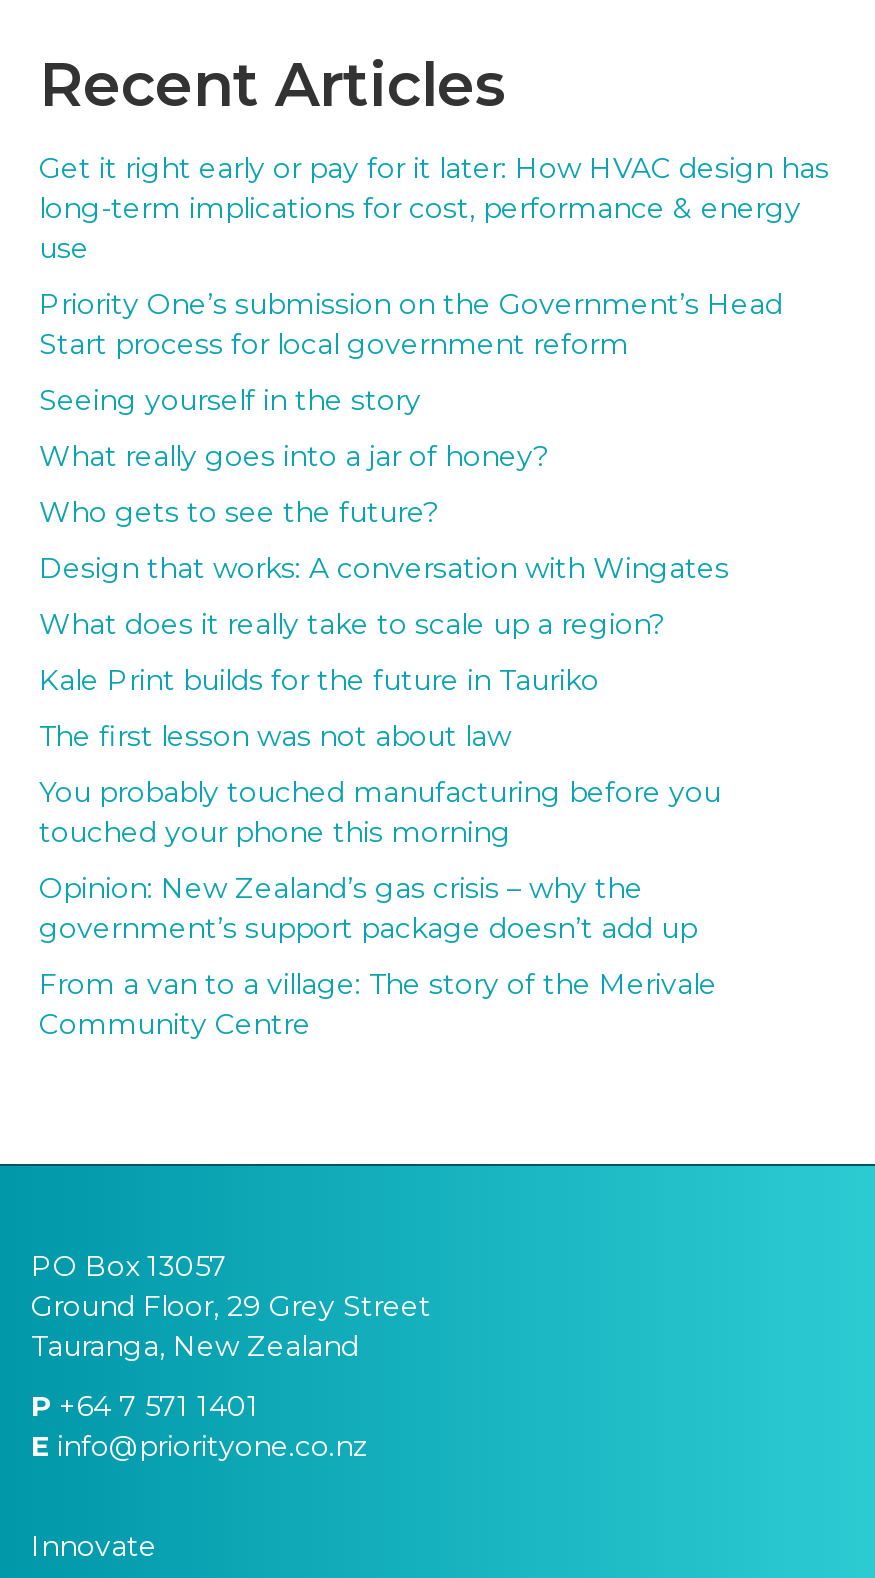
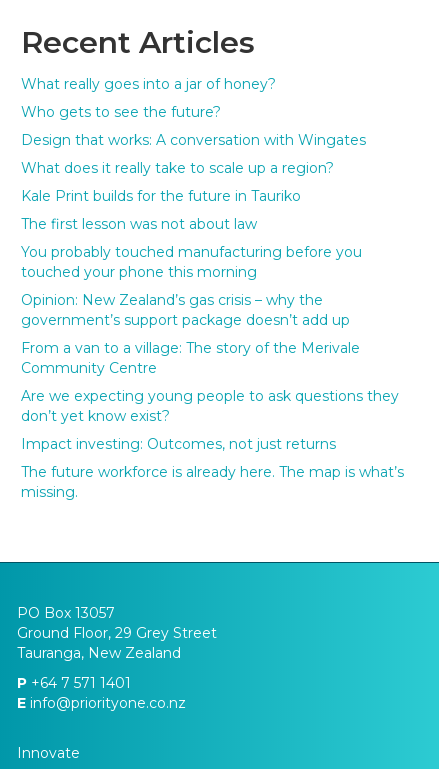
- Get it right early or pay for it later: How HVAC design has
- long-term implications for cost, performance & energy
- use
- Priority One’s submission on the Government’s Head
- Start process for local government reform
- Seeing yourself in the story

moved up: What really goes into a jar of honey? | Who gets to see the future? | Design that works: A conversation with Wingates | ... | From a van to a village: The story of the Merivale | Community Centre

+ Are we expecting young people to ask questions they
+ don’t yet know exist?
+ Impact investing: Outcomes, not just returns
+ The future workforce is already here. The map is what’s
+ missing.
